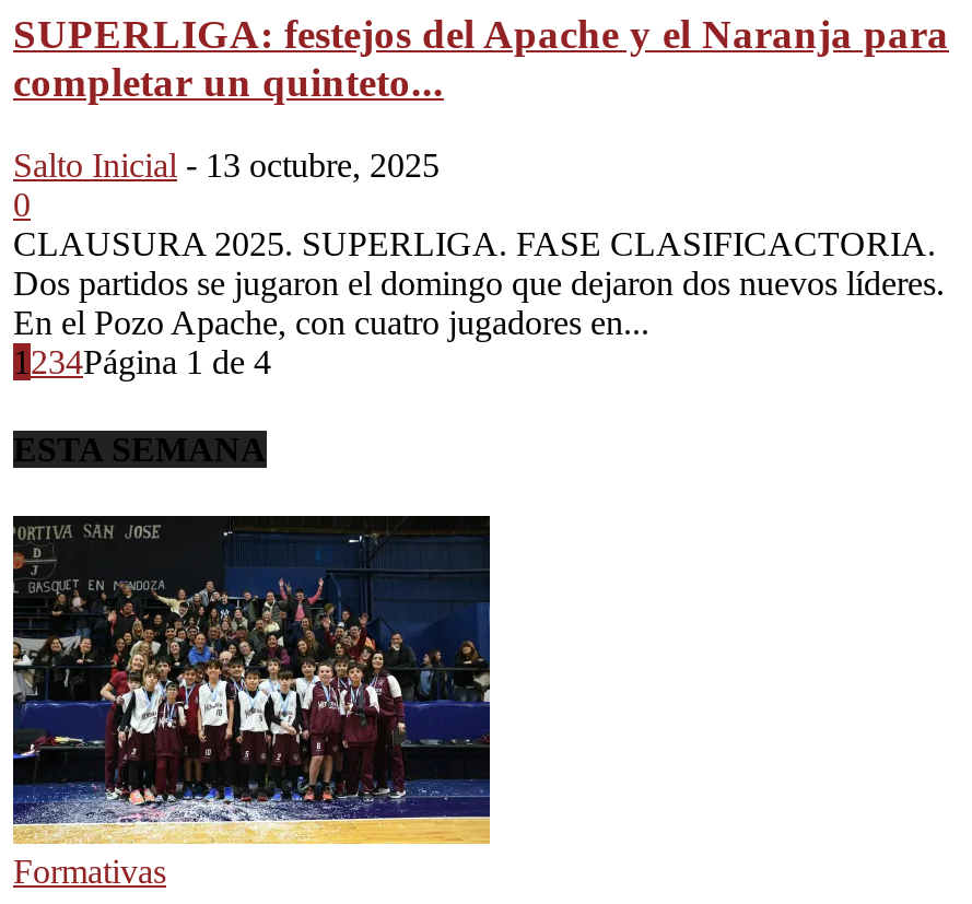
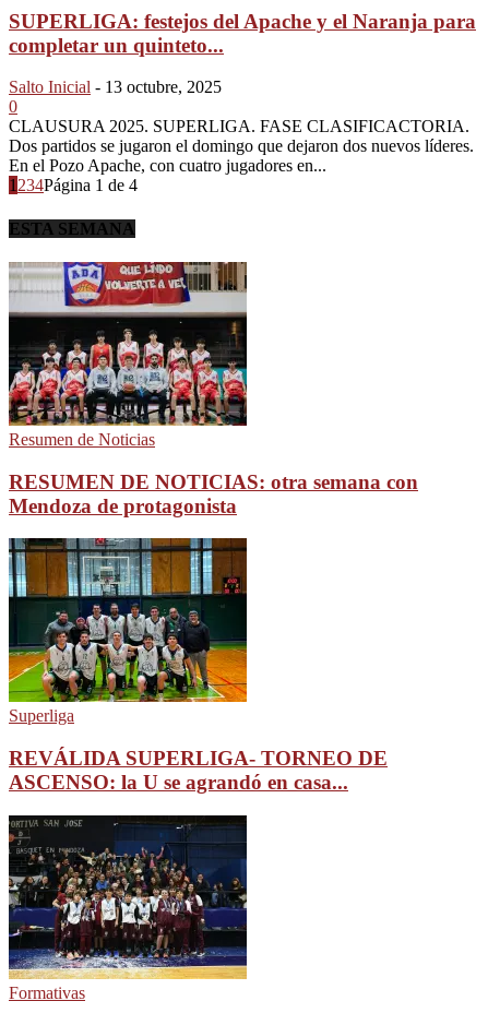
+ [image]
+ Resumen de Noticias
+ RESUMEN DE NOTICIAS: otra semana con
+ Mendoza de protagonista

+ [image]
+ Superliga
+ REVÁLIDA SUPERLIGA- TORNEO DE
+ ASCENSO: la U se agrandó en casa...
